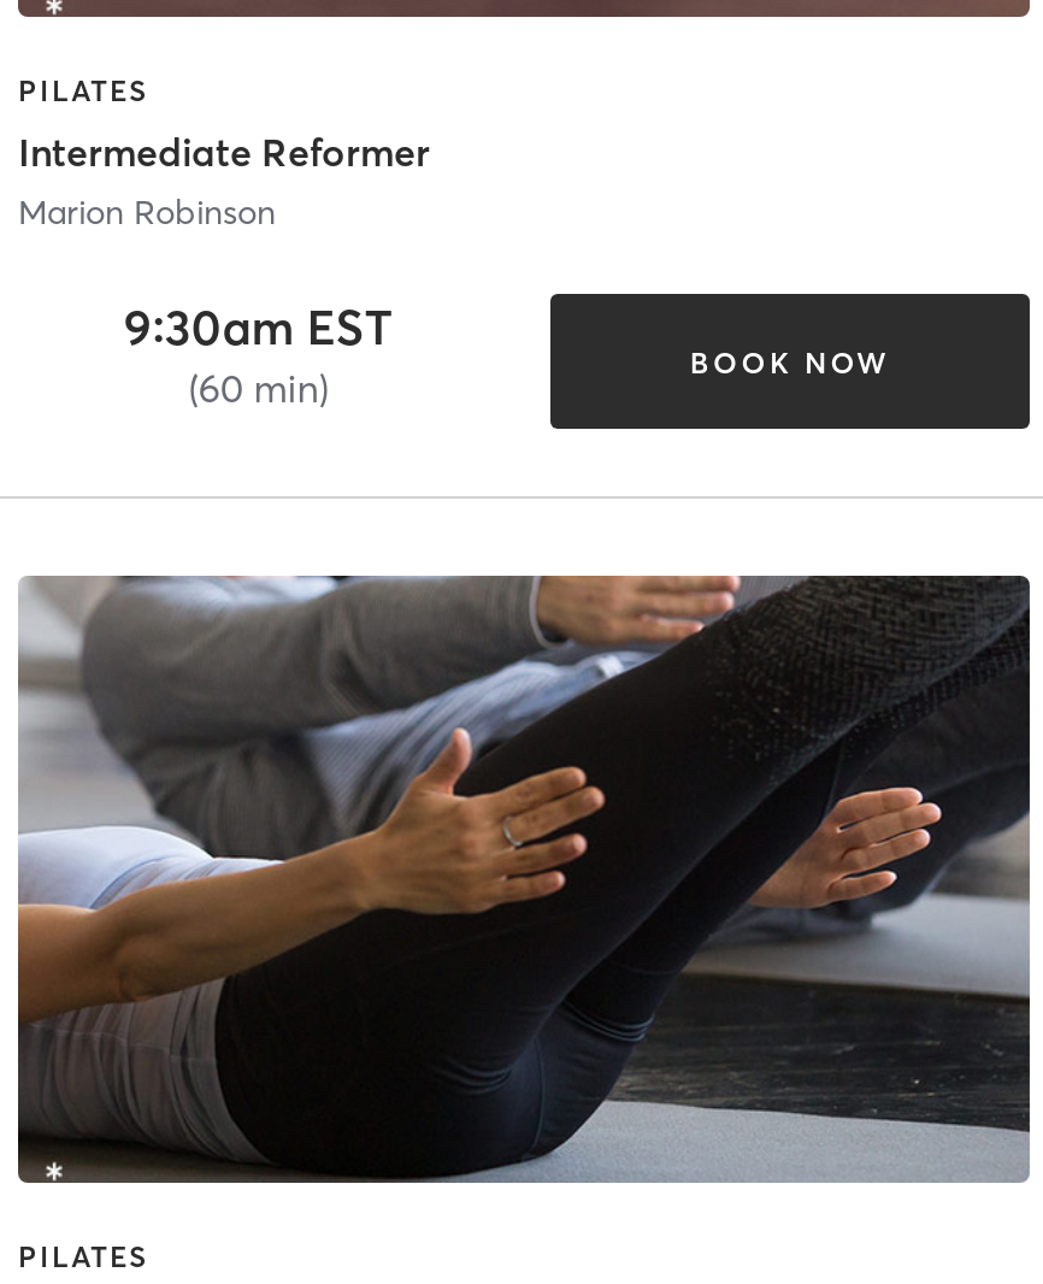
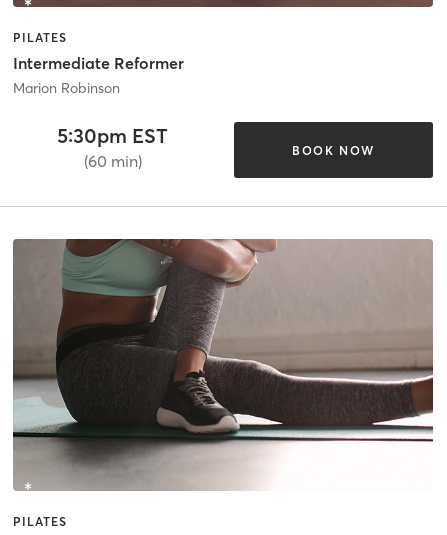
- 9:30am EST
+ 5:30pm EST

- [image]
+ [image]
